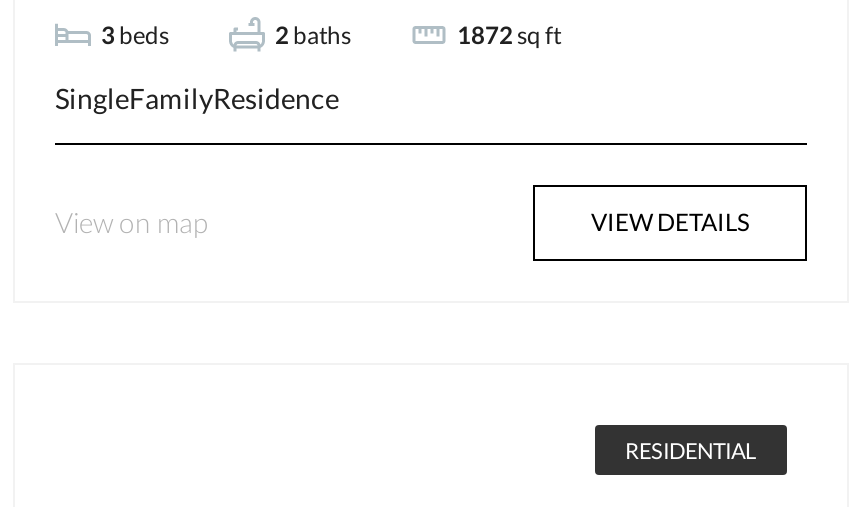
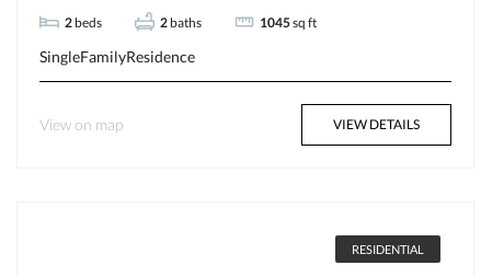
- 3 beds
+ 2 beds

- 1872 sq ft
+ 1045 sq ft
